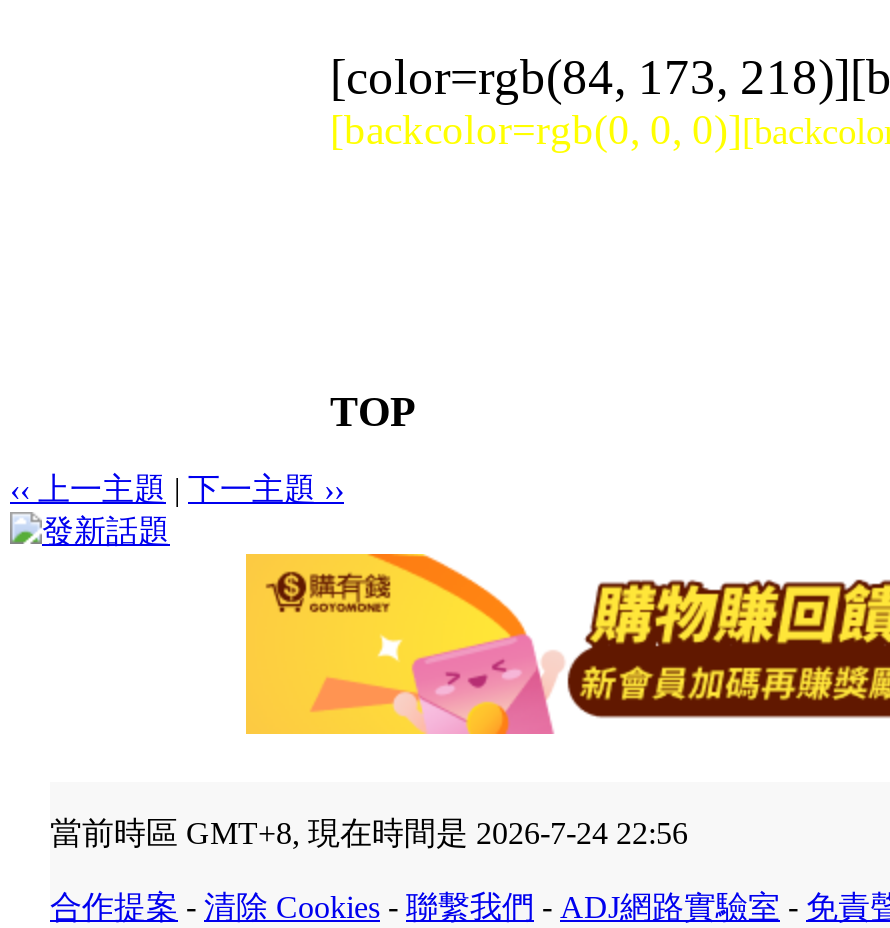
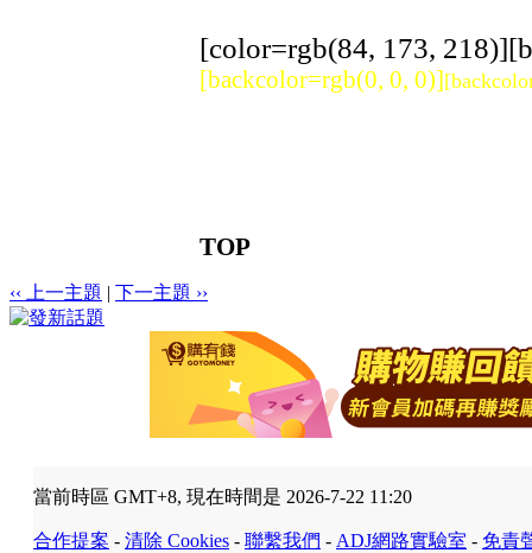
- 當前時區 GMT+8, 現在時間是 2026-7-24 22:56
+ 當前時區 GMT+8, 現在時間是 2026-7-22 11:20
